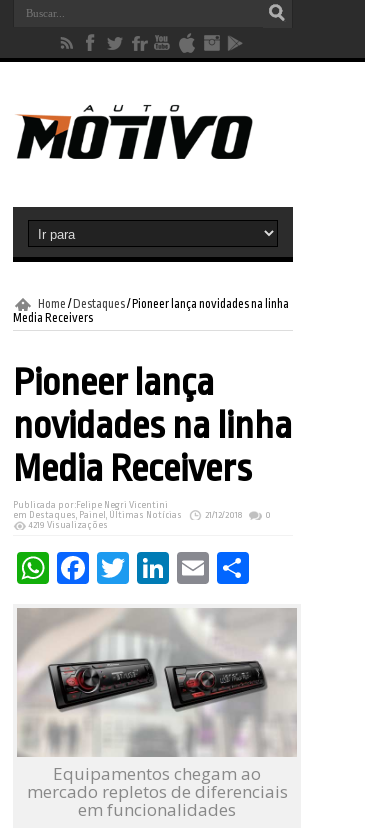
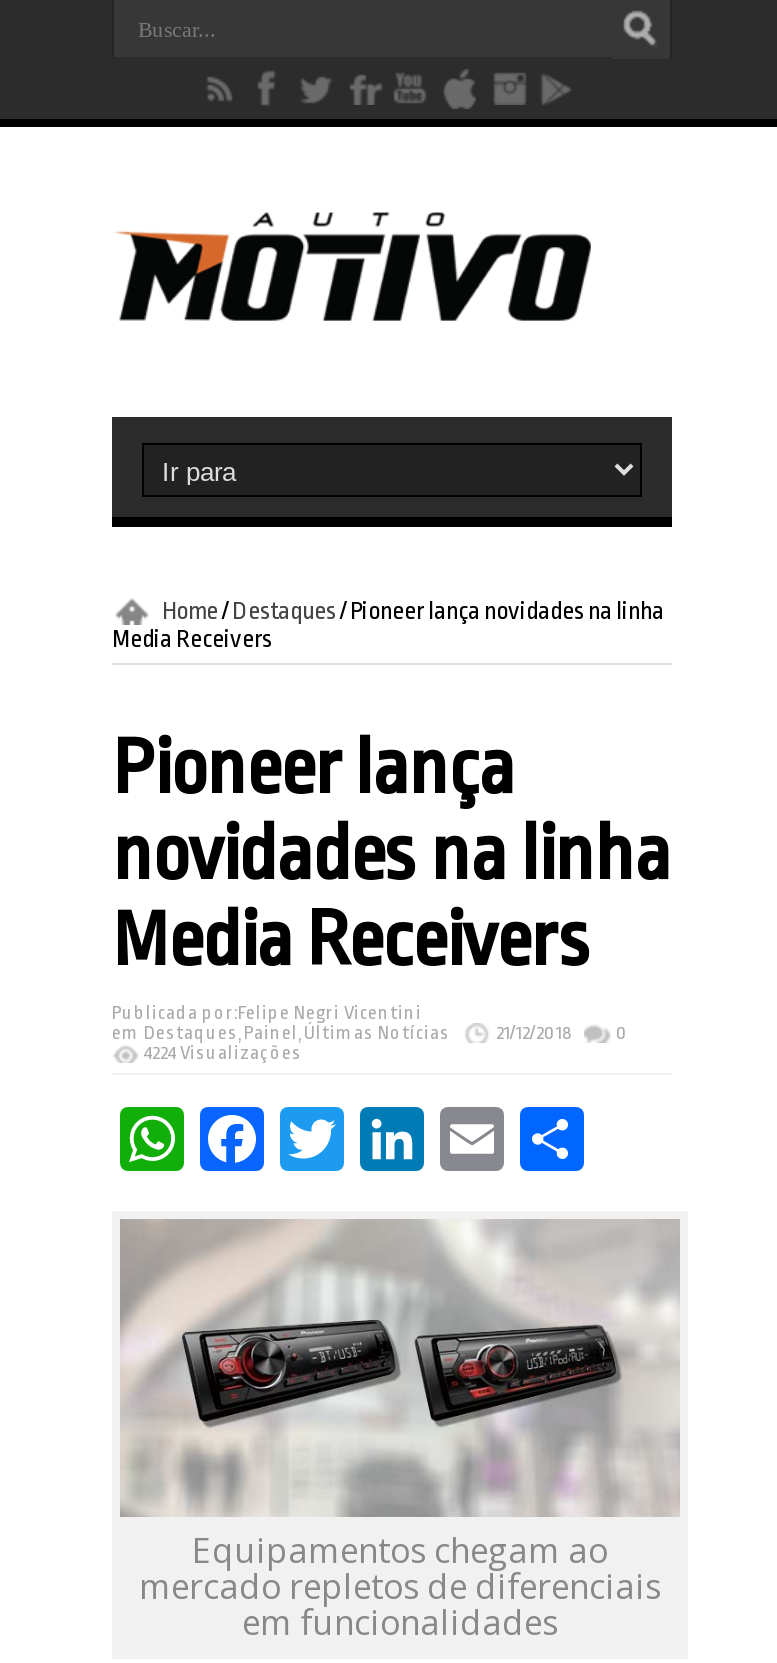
- 4219 Visualizações
+ 4224 Visualizações
